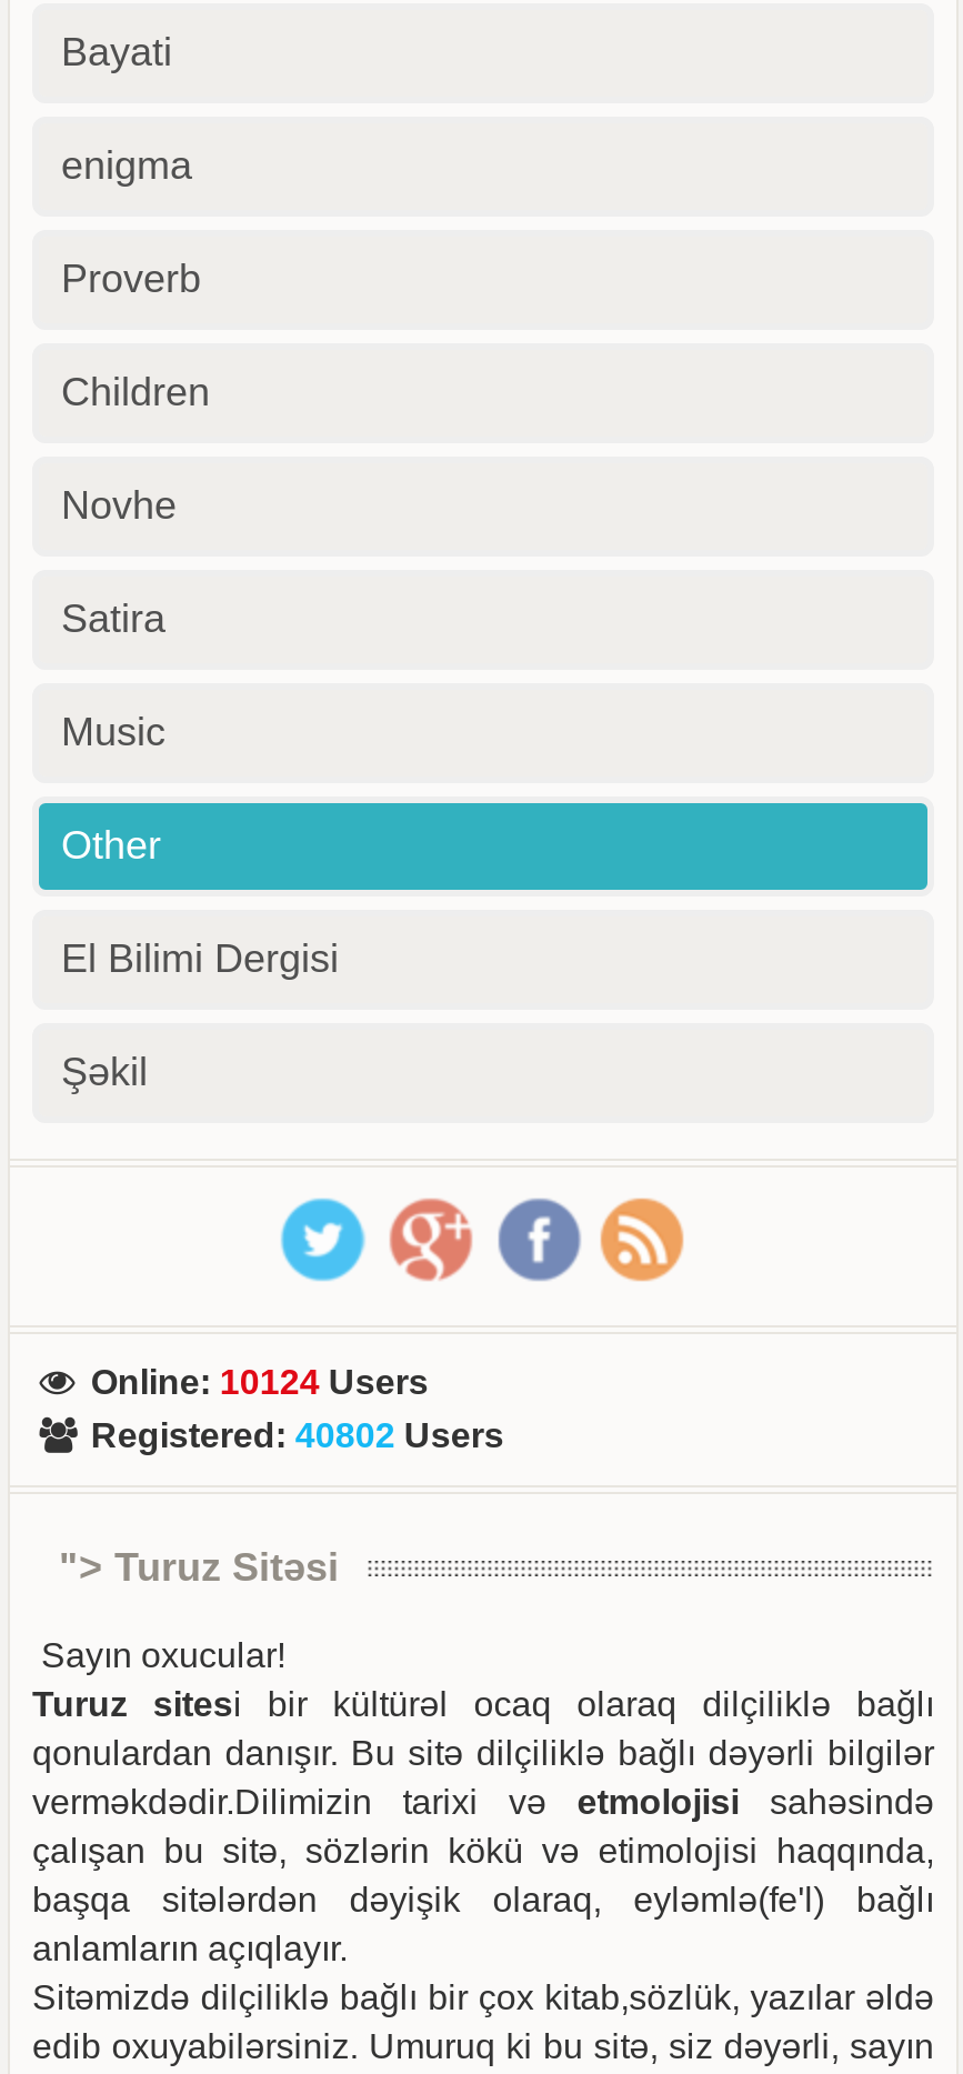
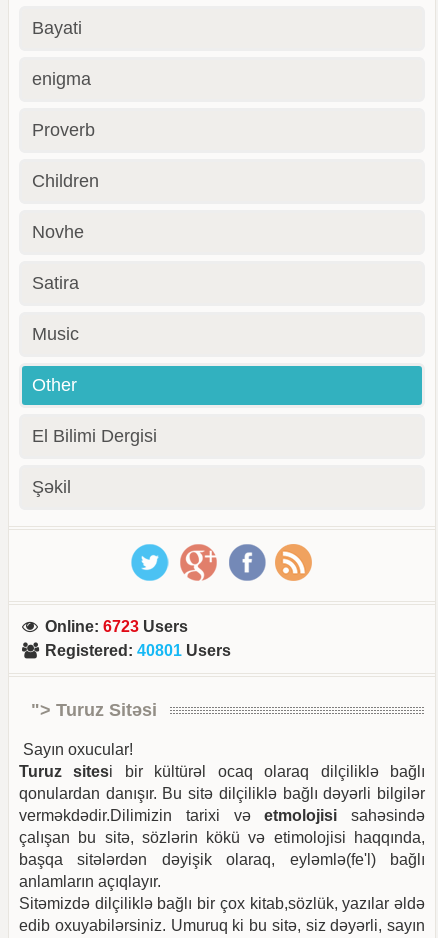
- Online: 10124 Users
+ Online: 6723 Users

- Registered: 40802 Users
+ Registered: 40801 Users
